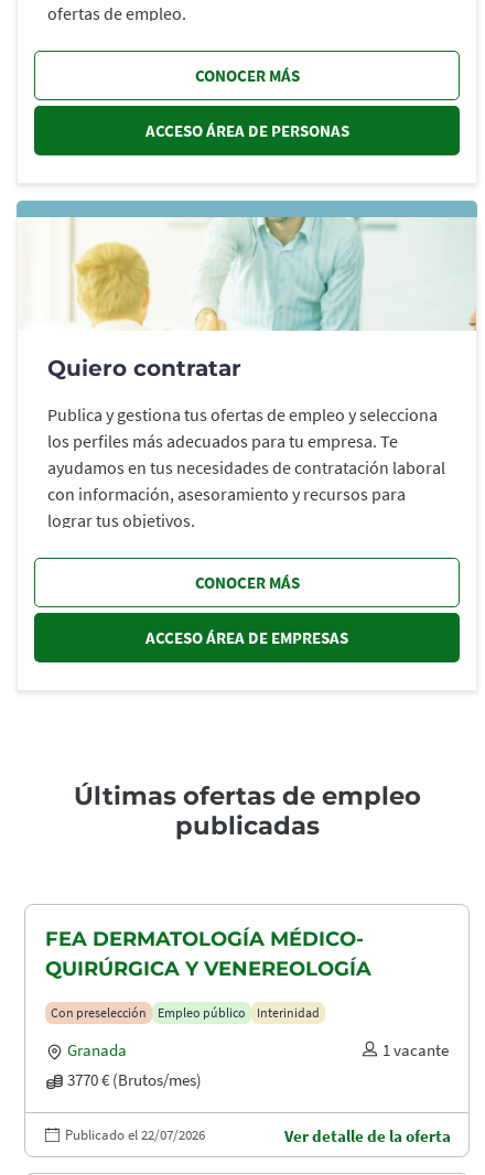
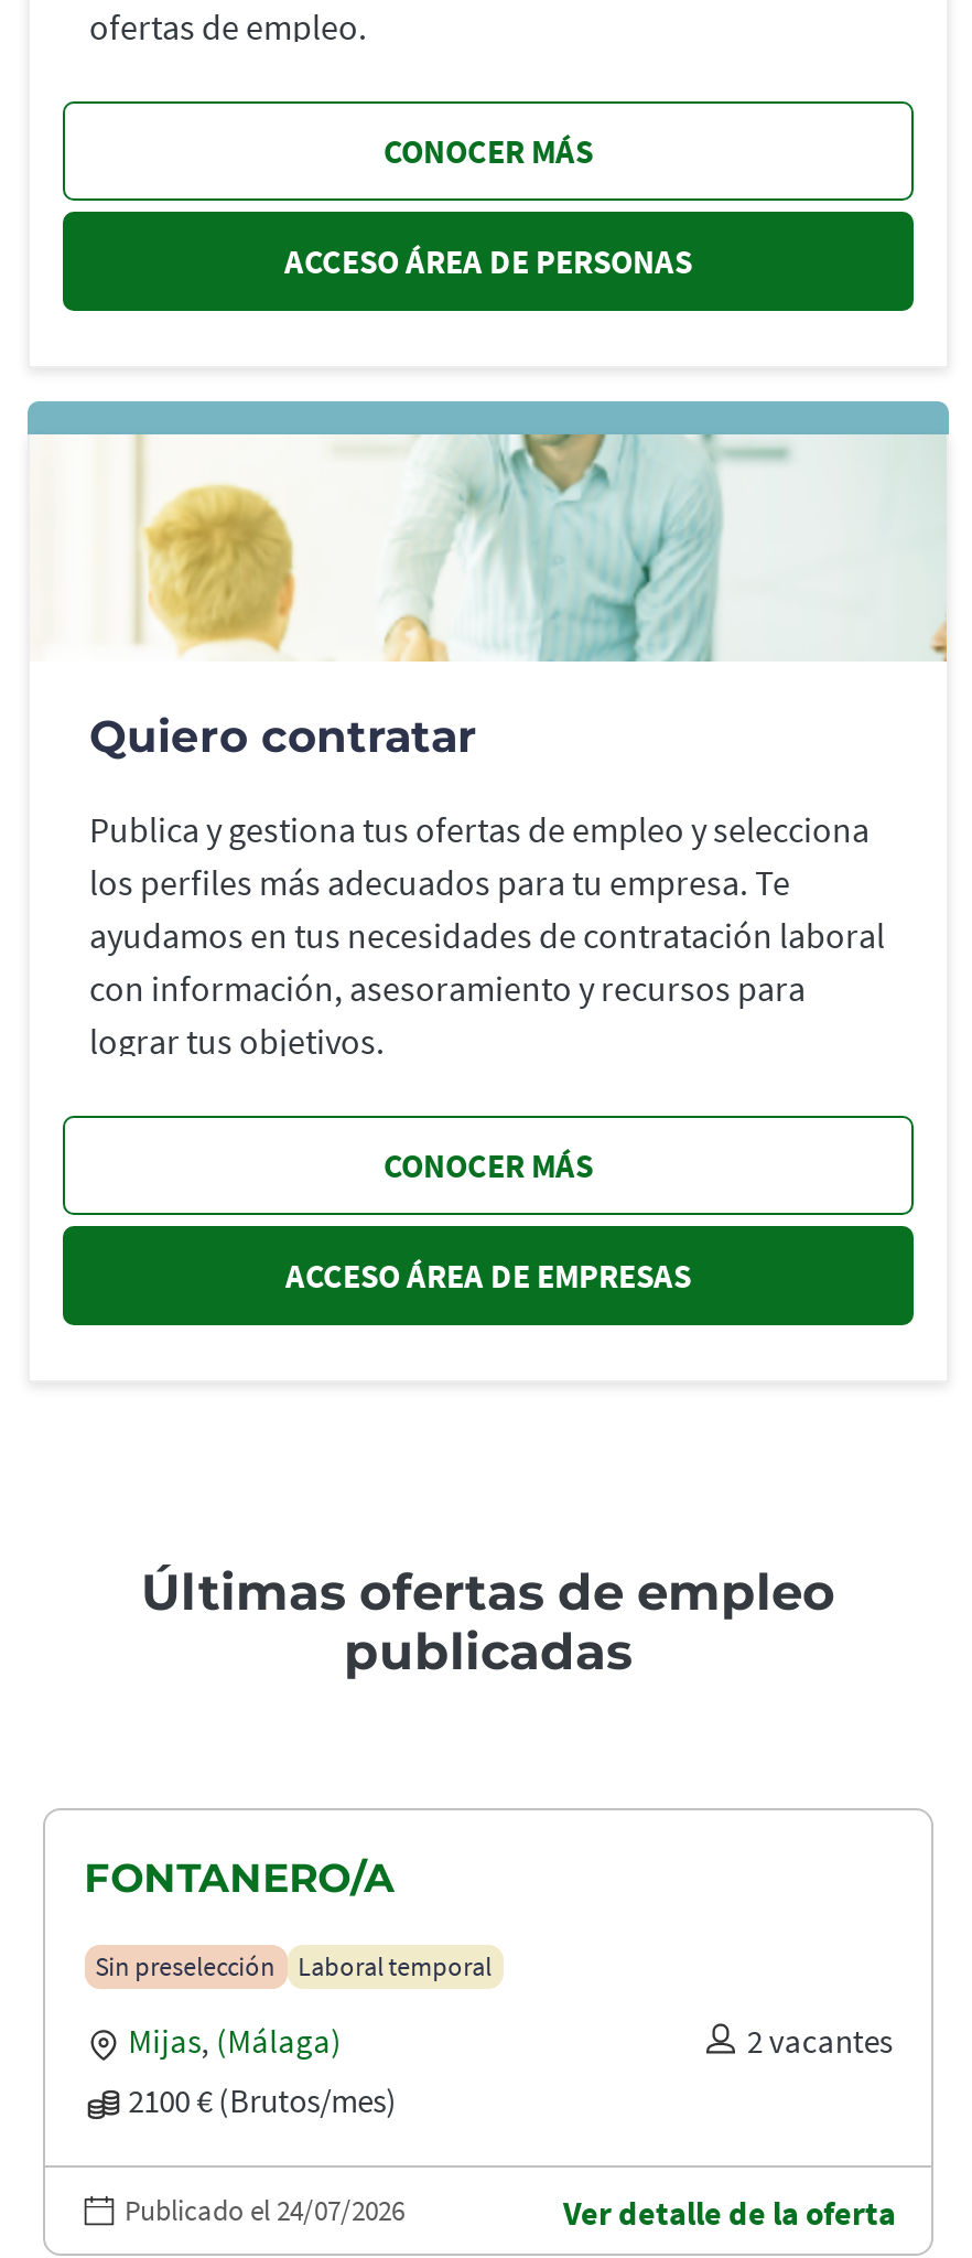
- FEA DERMATOLOGÍA MÉDICO-
- QUIRÚRGICA Y VENEREOLOGÍA
+ FONTANERO/A

- Con preselección
- Empleo público
- Interinidad
+ Sin preselección
+ Laboral temporal

- Granada
- 1 vacante
- 3770 € (Brutos/mes)
+ Mijas, (Málaga)
+ 2 vacantes
+ 2100 € (Brutos/mes)

- Publicado el 22/07/2026
+ Publicado el 24/07/2026
